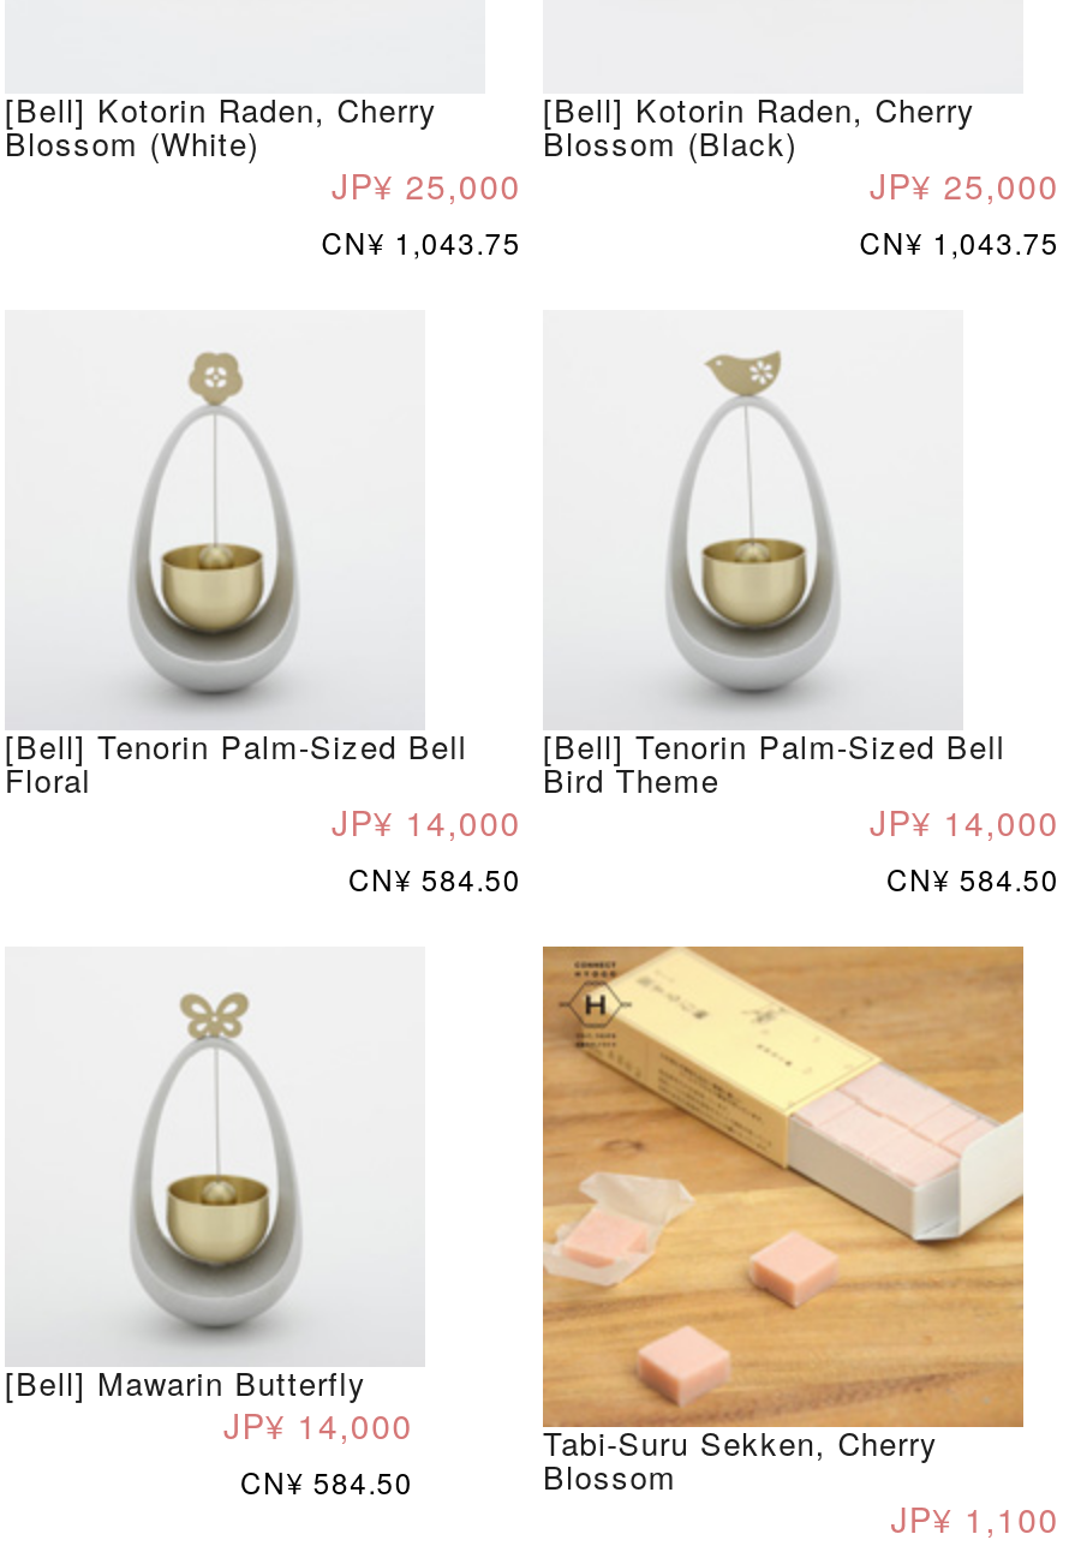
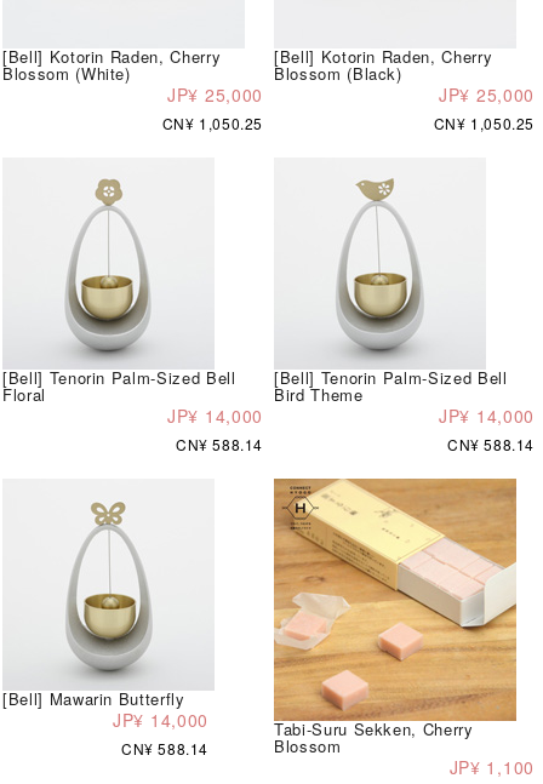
- CN¥ 1,043.75
+ CN¥ 1,050.25

- CN¥ 1,043.75
+ CN¥ 1,050.25

- CN¥ 584.50
+ CN¥ 588.14

- CN¥ 584.50
+ CN¥ 588.14

- CN¥ 584.50
+ CN¥ 588.14
